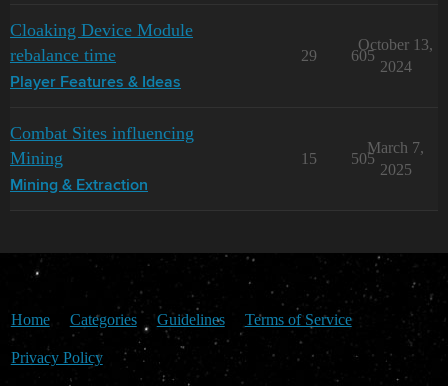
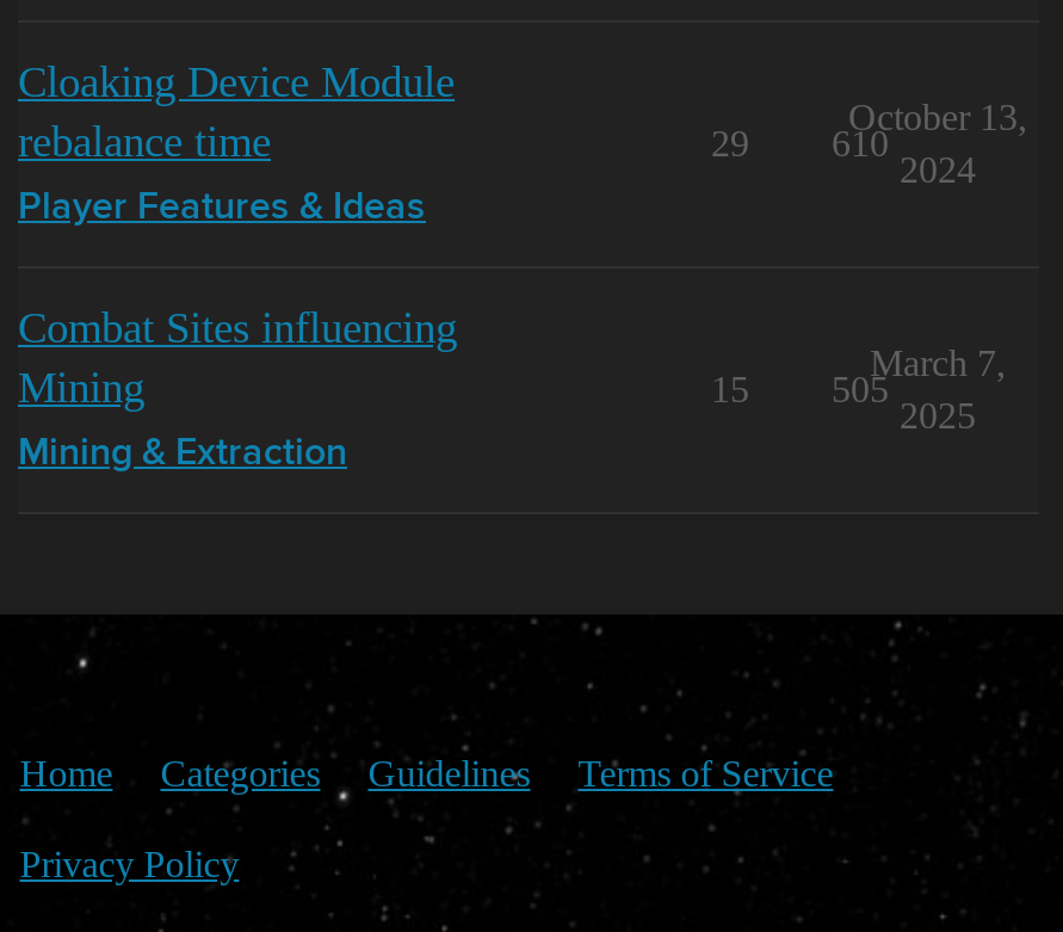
- 605
+ 610
